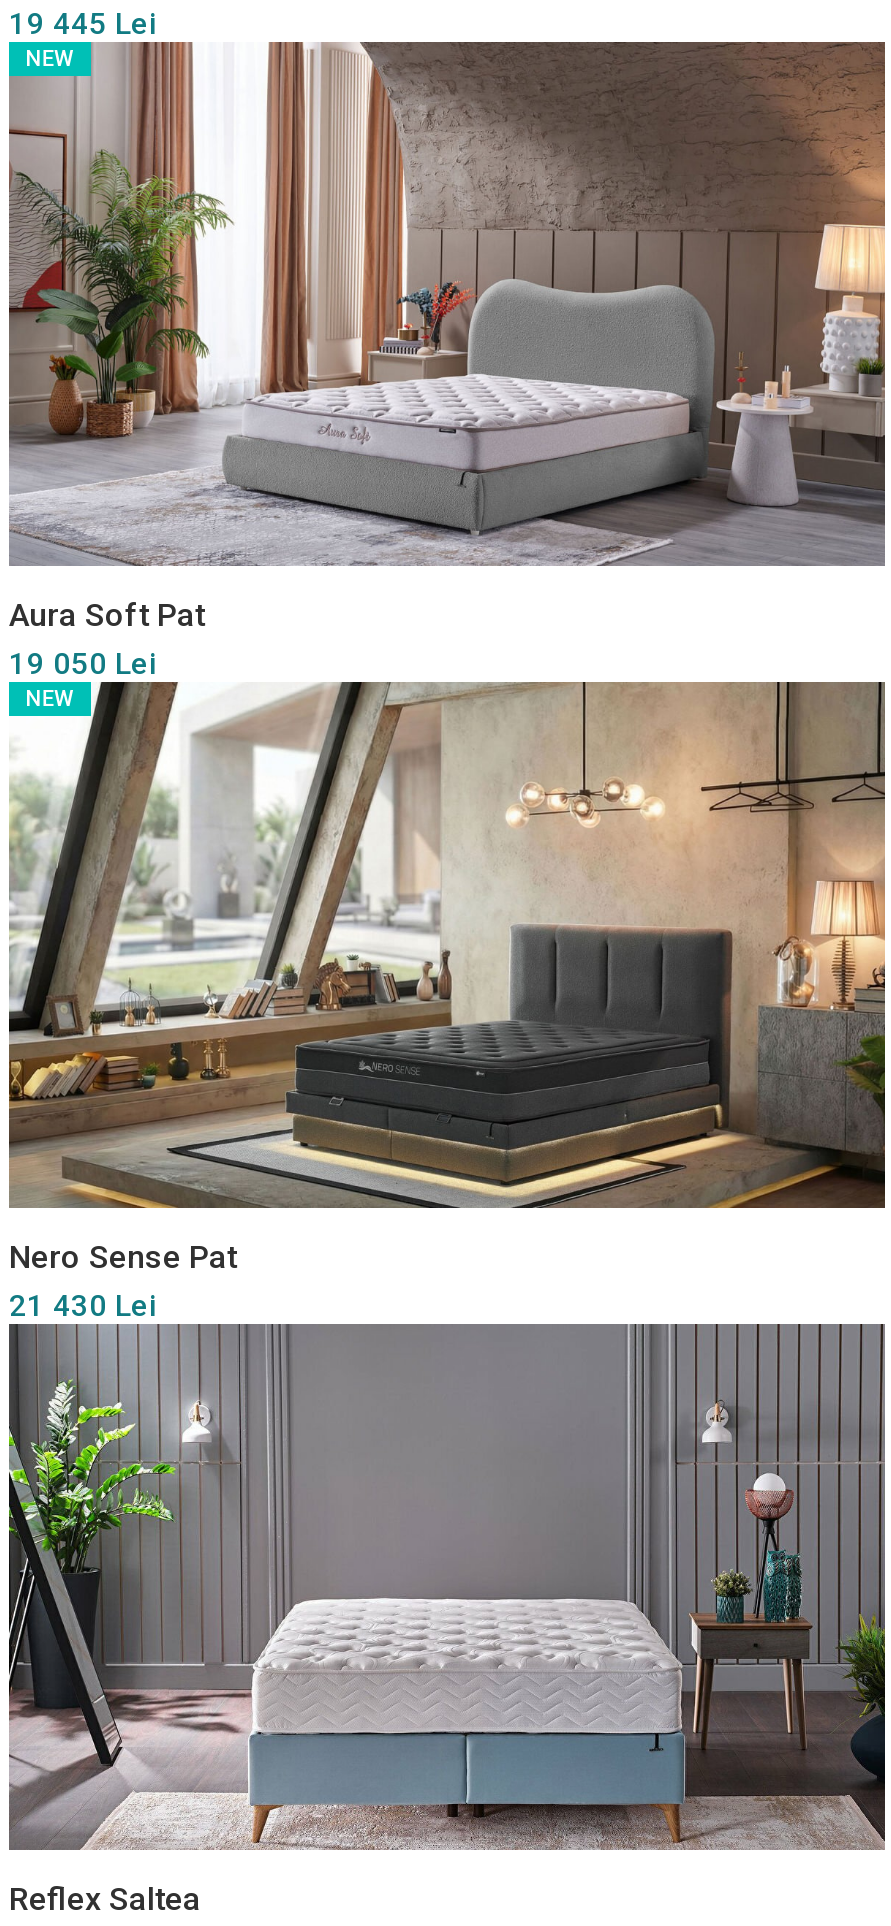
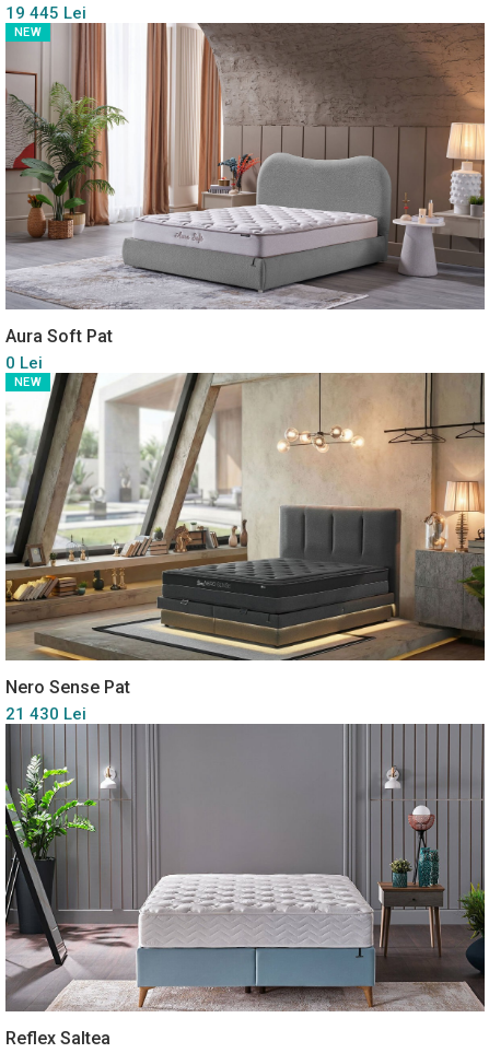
- 19 050 Lei
+ 0 Lei
